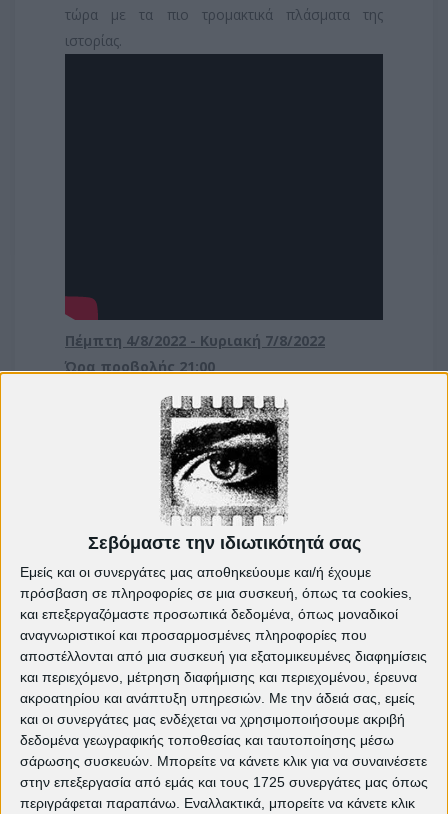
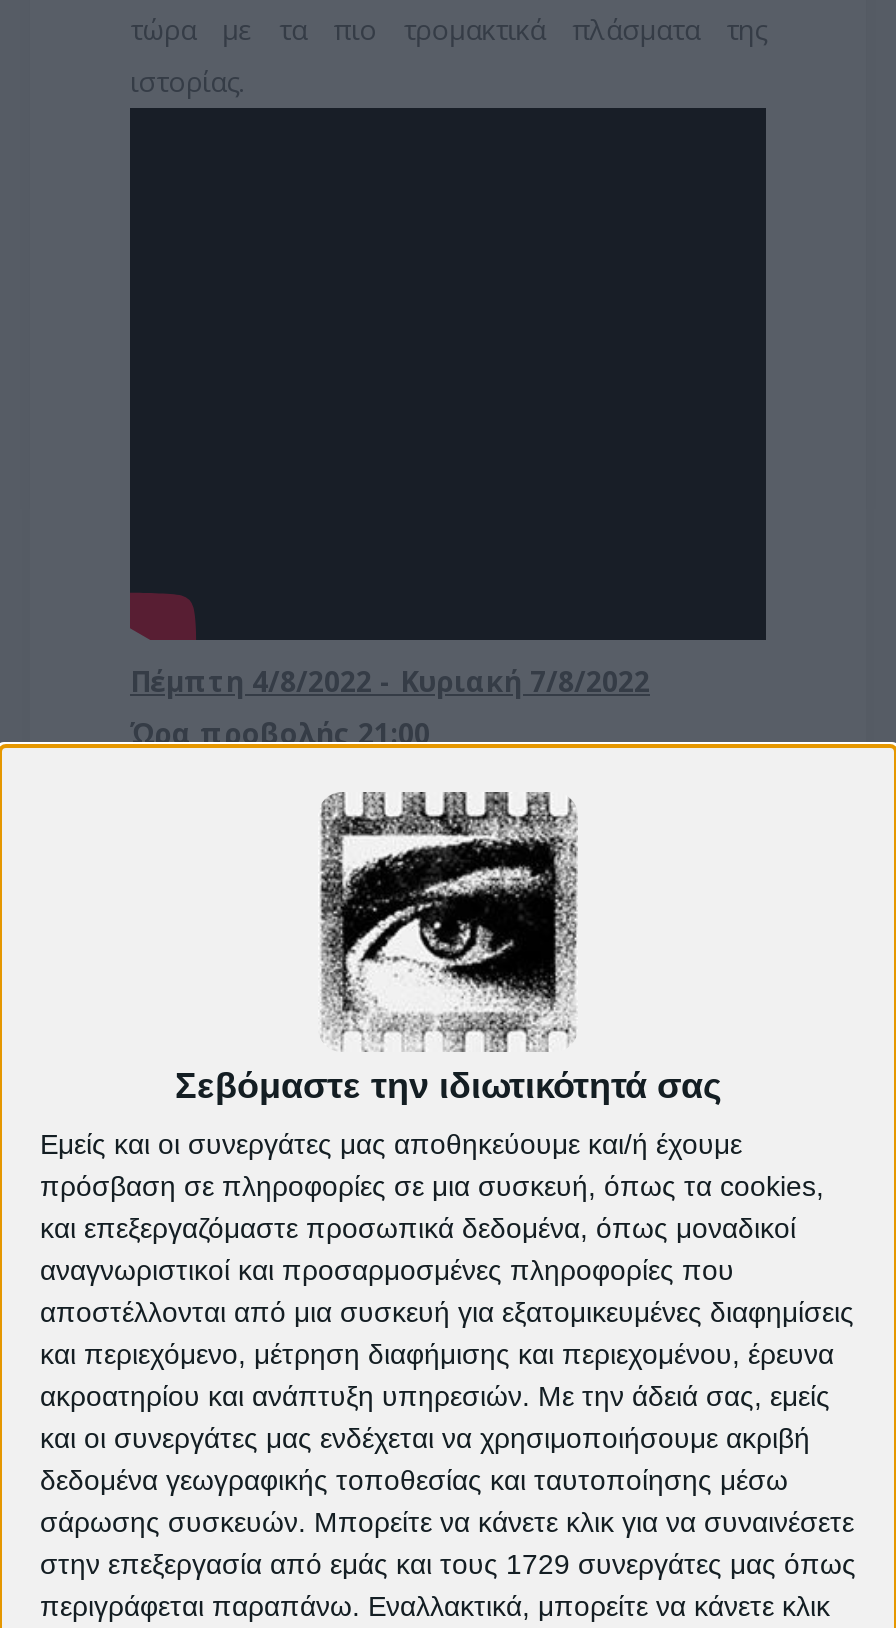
- στην επεξεργασία από εμάς και τους 1725 συνεργάτες μας όπως
+ στην επεξεργασία από εμάς και τους 1729 συνεργάτες μας όπως
